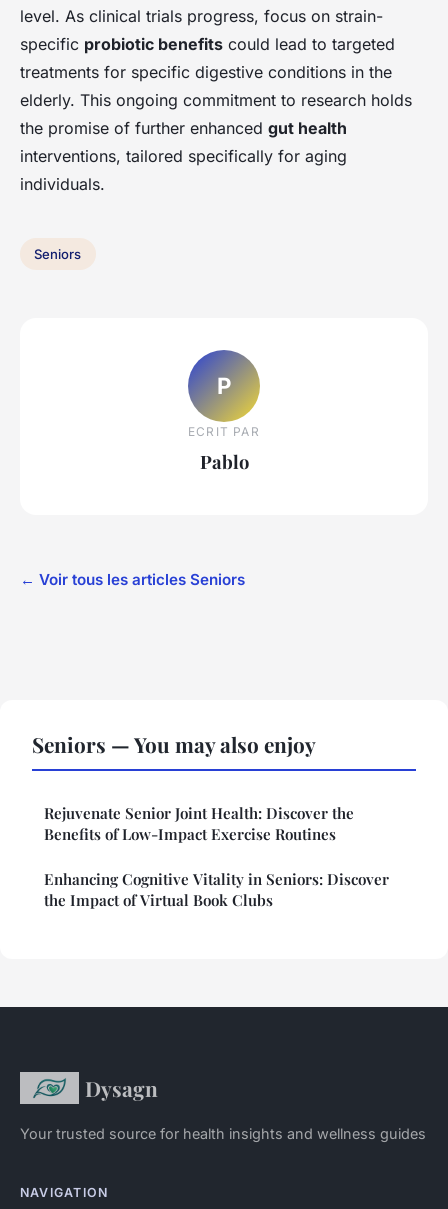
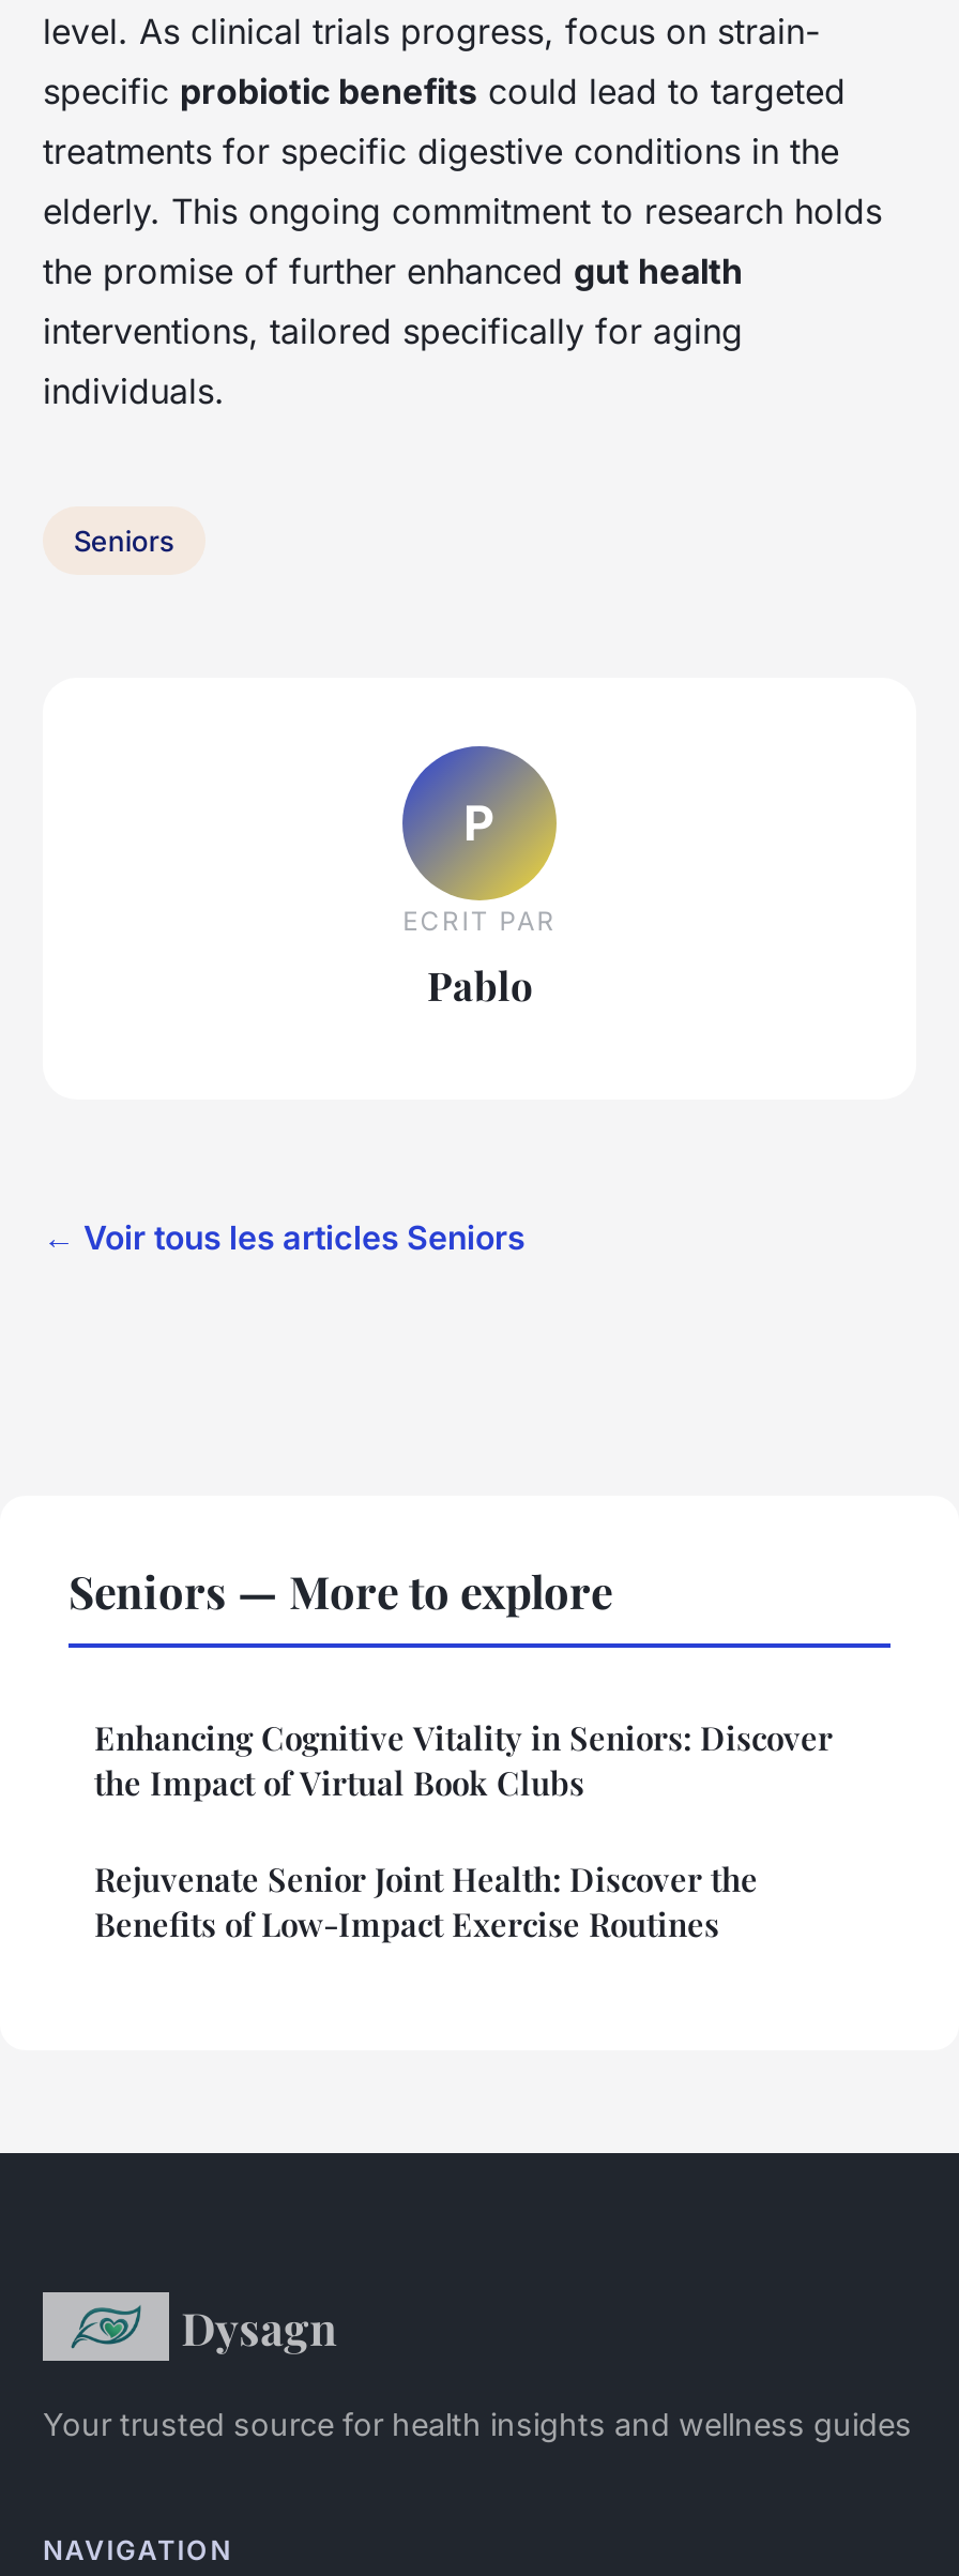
- Seniors — You may also enjoy
+ Seniors — More to explore

moved down: Rejuvenate Senior Joint Health: Discover the | Benefits of Low-Impact Exercise Routines

moved up: Enhancing Cognitive Vitality in Seniors: Discover | the Impact of Virtual Book Clubs
